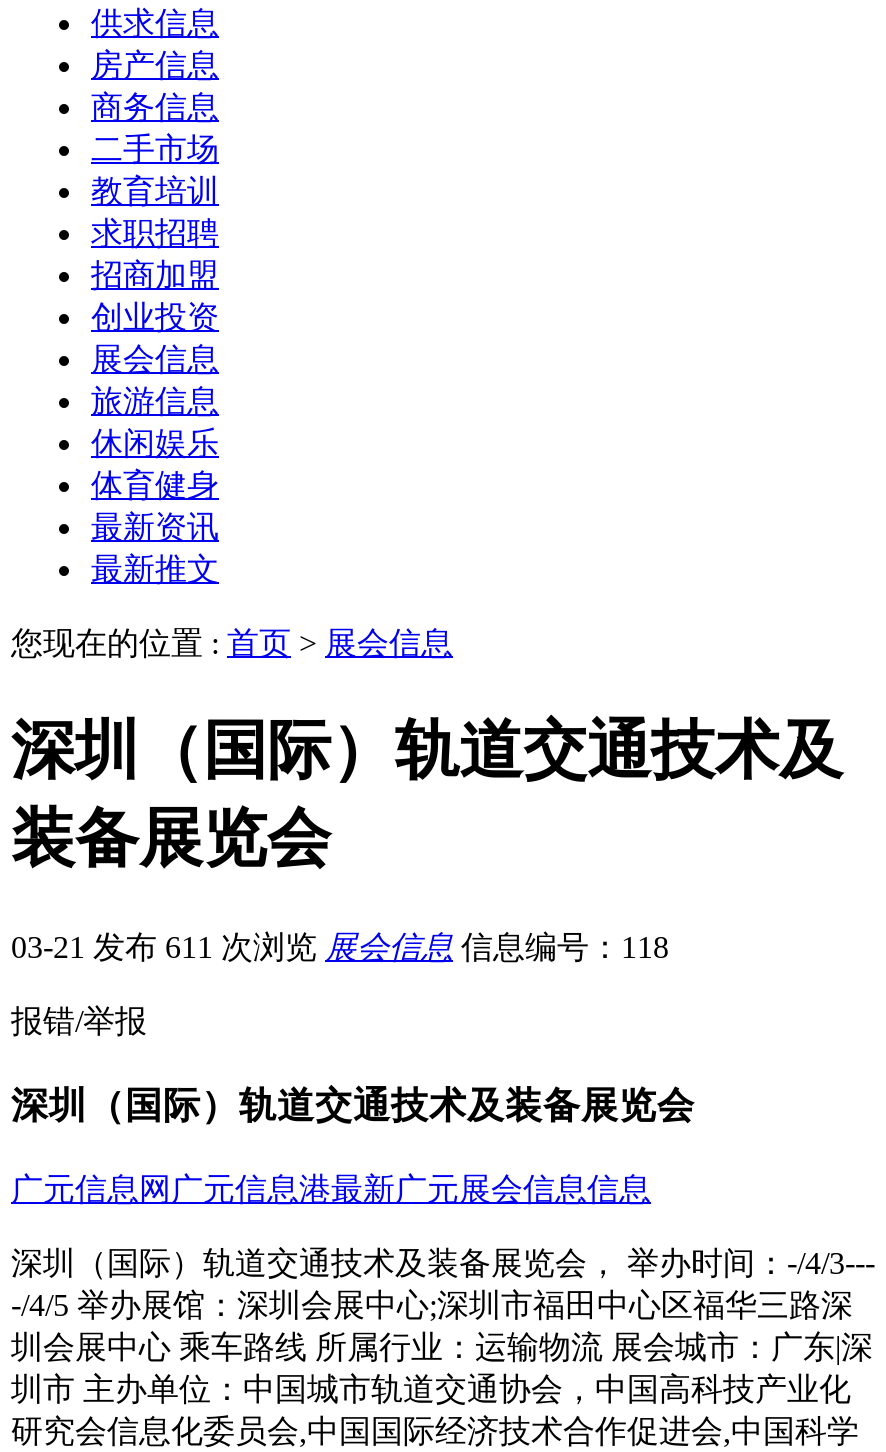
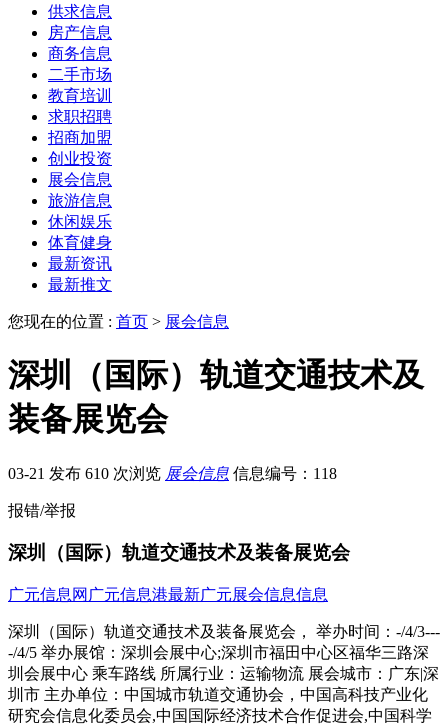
- 03-21 发布 611 次浏览 展会信息 信息编号：118
+ 03-21 发布 610 次浏览 展会信息 信息编号：118
